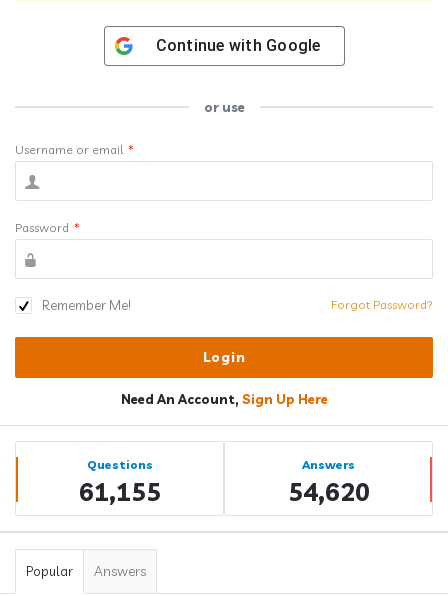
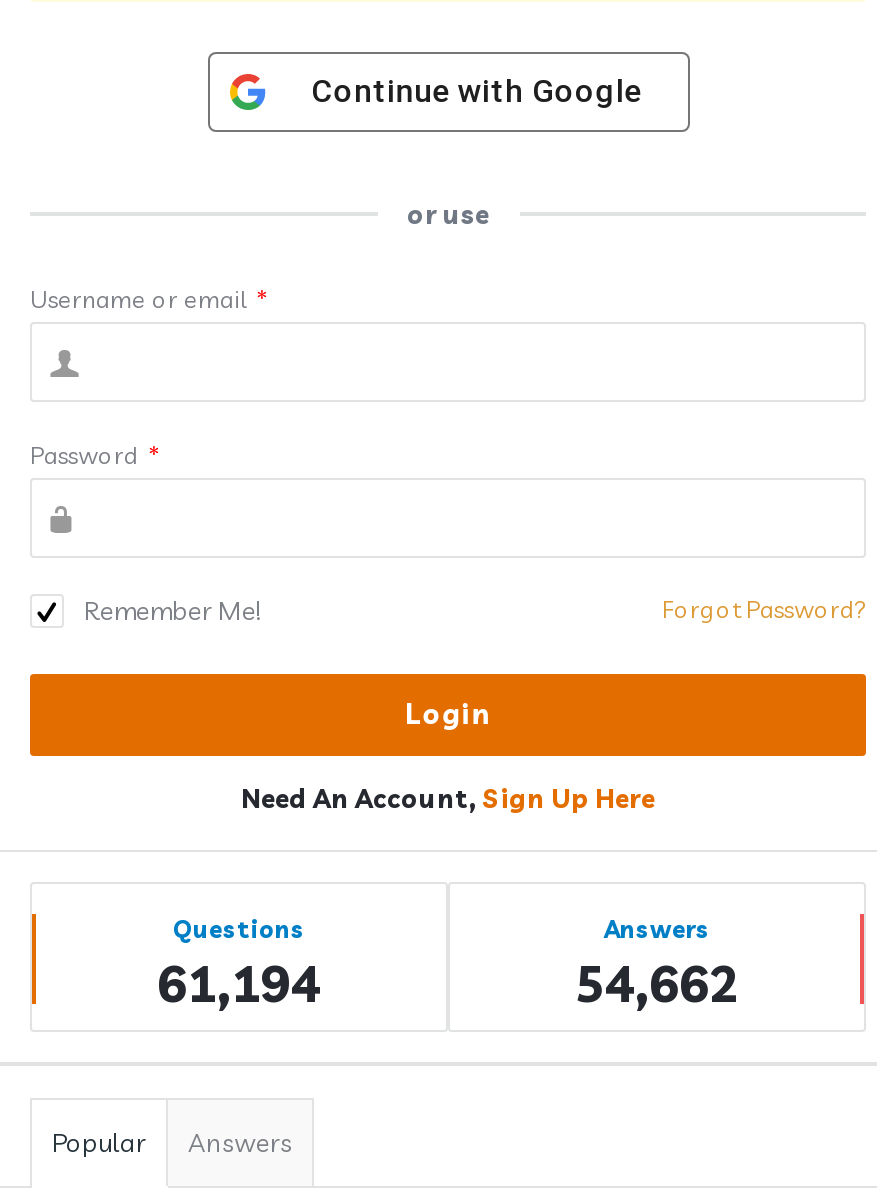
- 61,155
+ 61,194

- 54,620
+ 54,662
